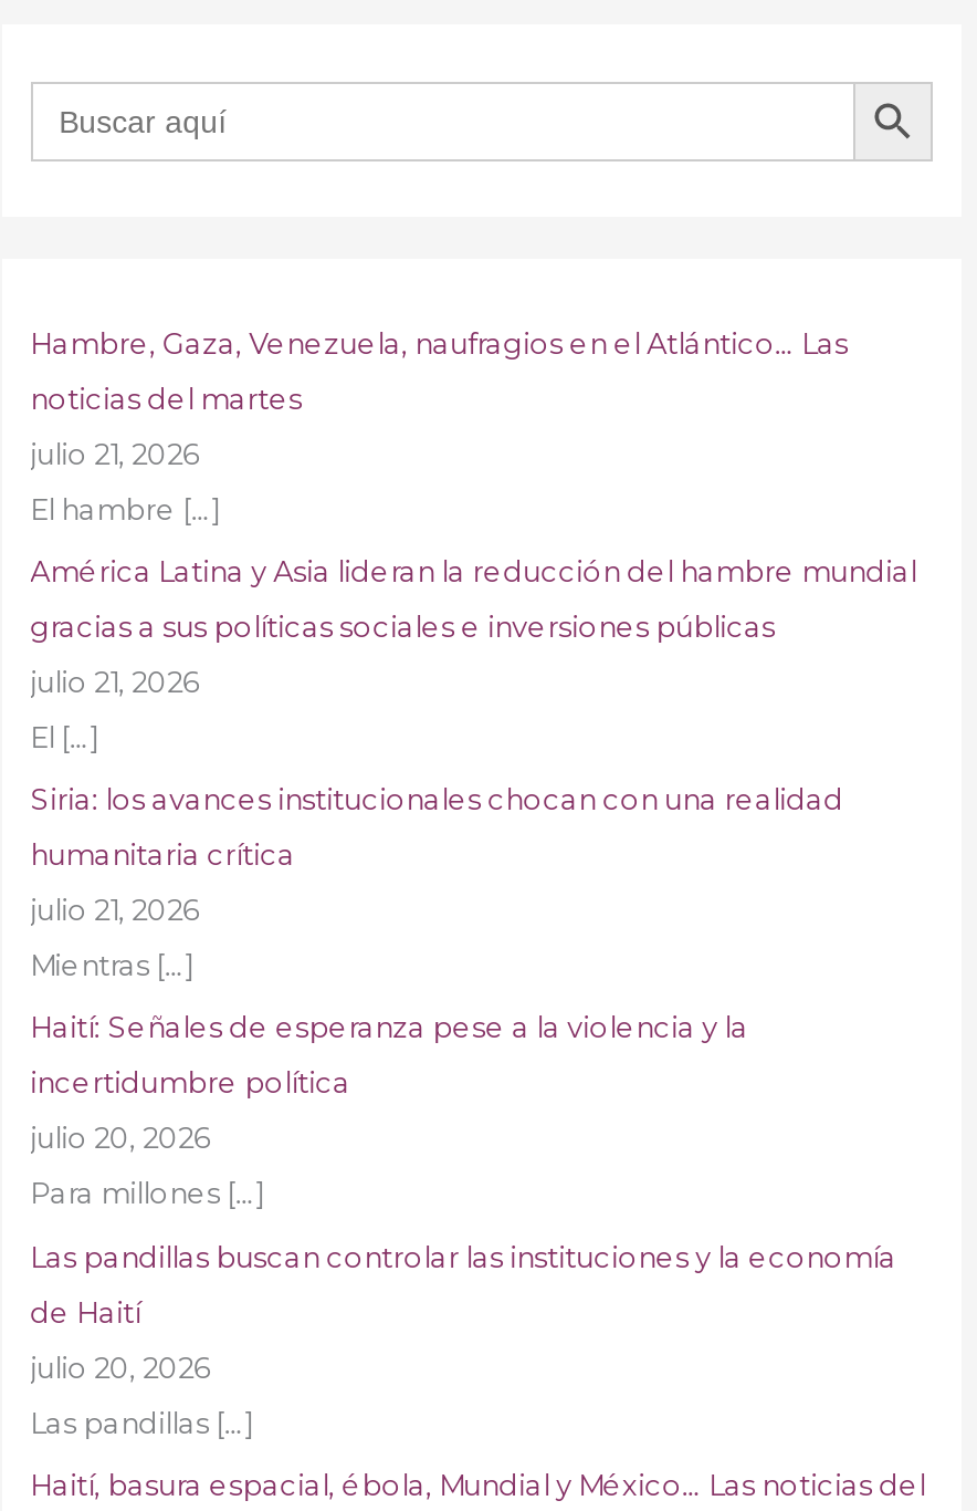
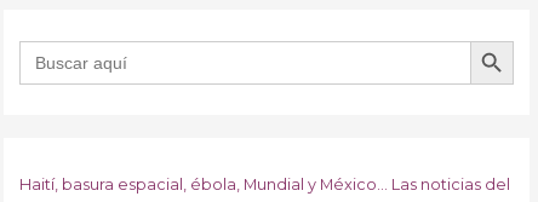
- Hambre, Gaza, Venezuela, naufragios en el Atlántico… Las
- noticias del martes
- julio 21, 2026
- El hambre […]
- América Latina y Asia lideran la reducción del hambre mundial
- gracias a sus políticas sociales e inversiones públicas
- julio 21, 2026
- El […]
- Siria: los avances institucionales chocan con una realidad
- humanitaria crítica
- julio 21, 2026
- Mientras […]
- Haití: Señales de esperanza pese a la violencia y la
- incertidumbre política
- julio 20, 2026
- Para millones […]
- Las pandillas buscan controlar las instituciones y la economía
- de Haití
- julio 20, 2026
- Las pandillas […]
